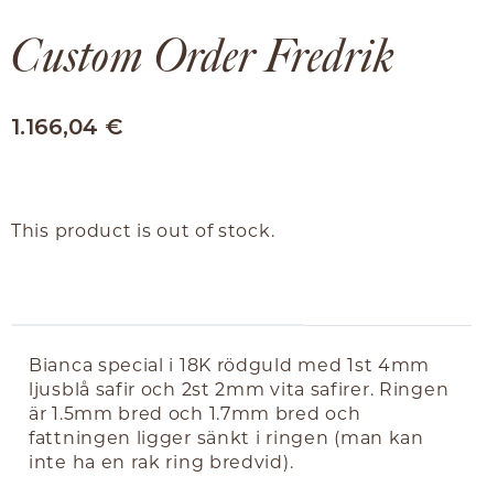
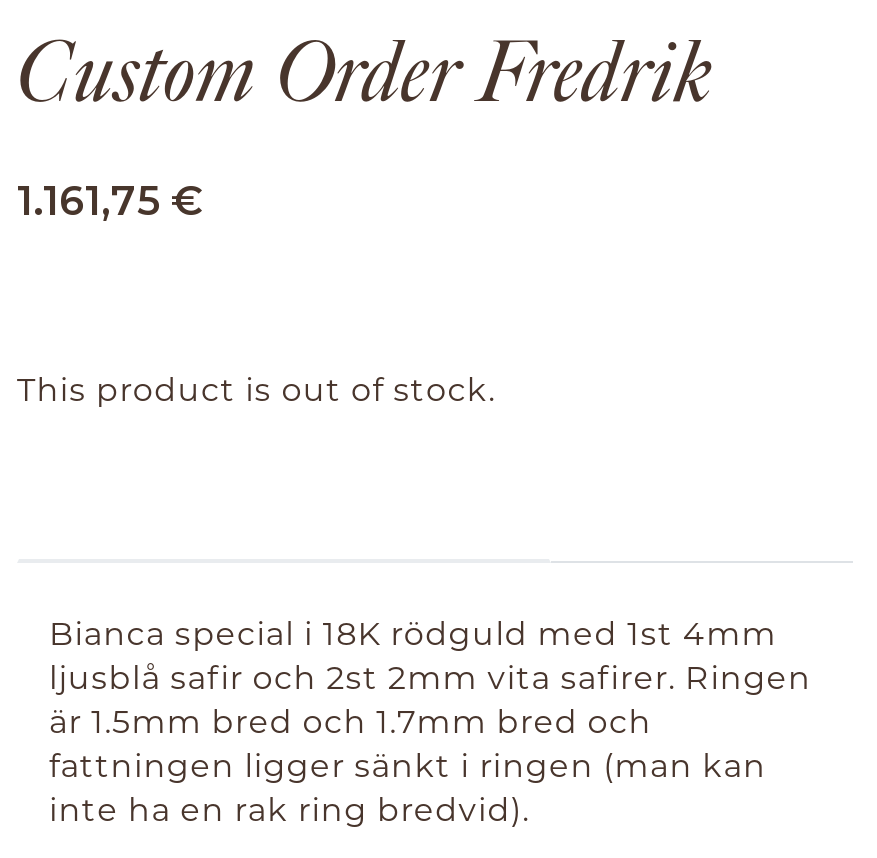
- 1.166,04 €
+ 1.161,75 €
